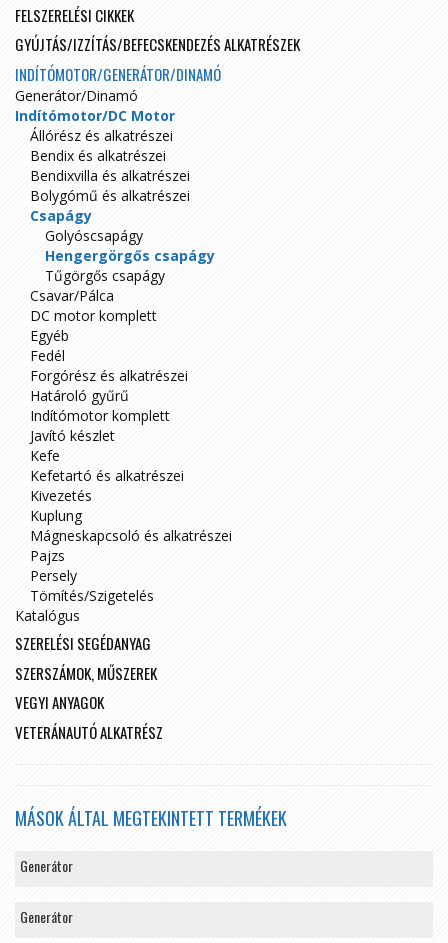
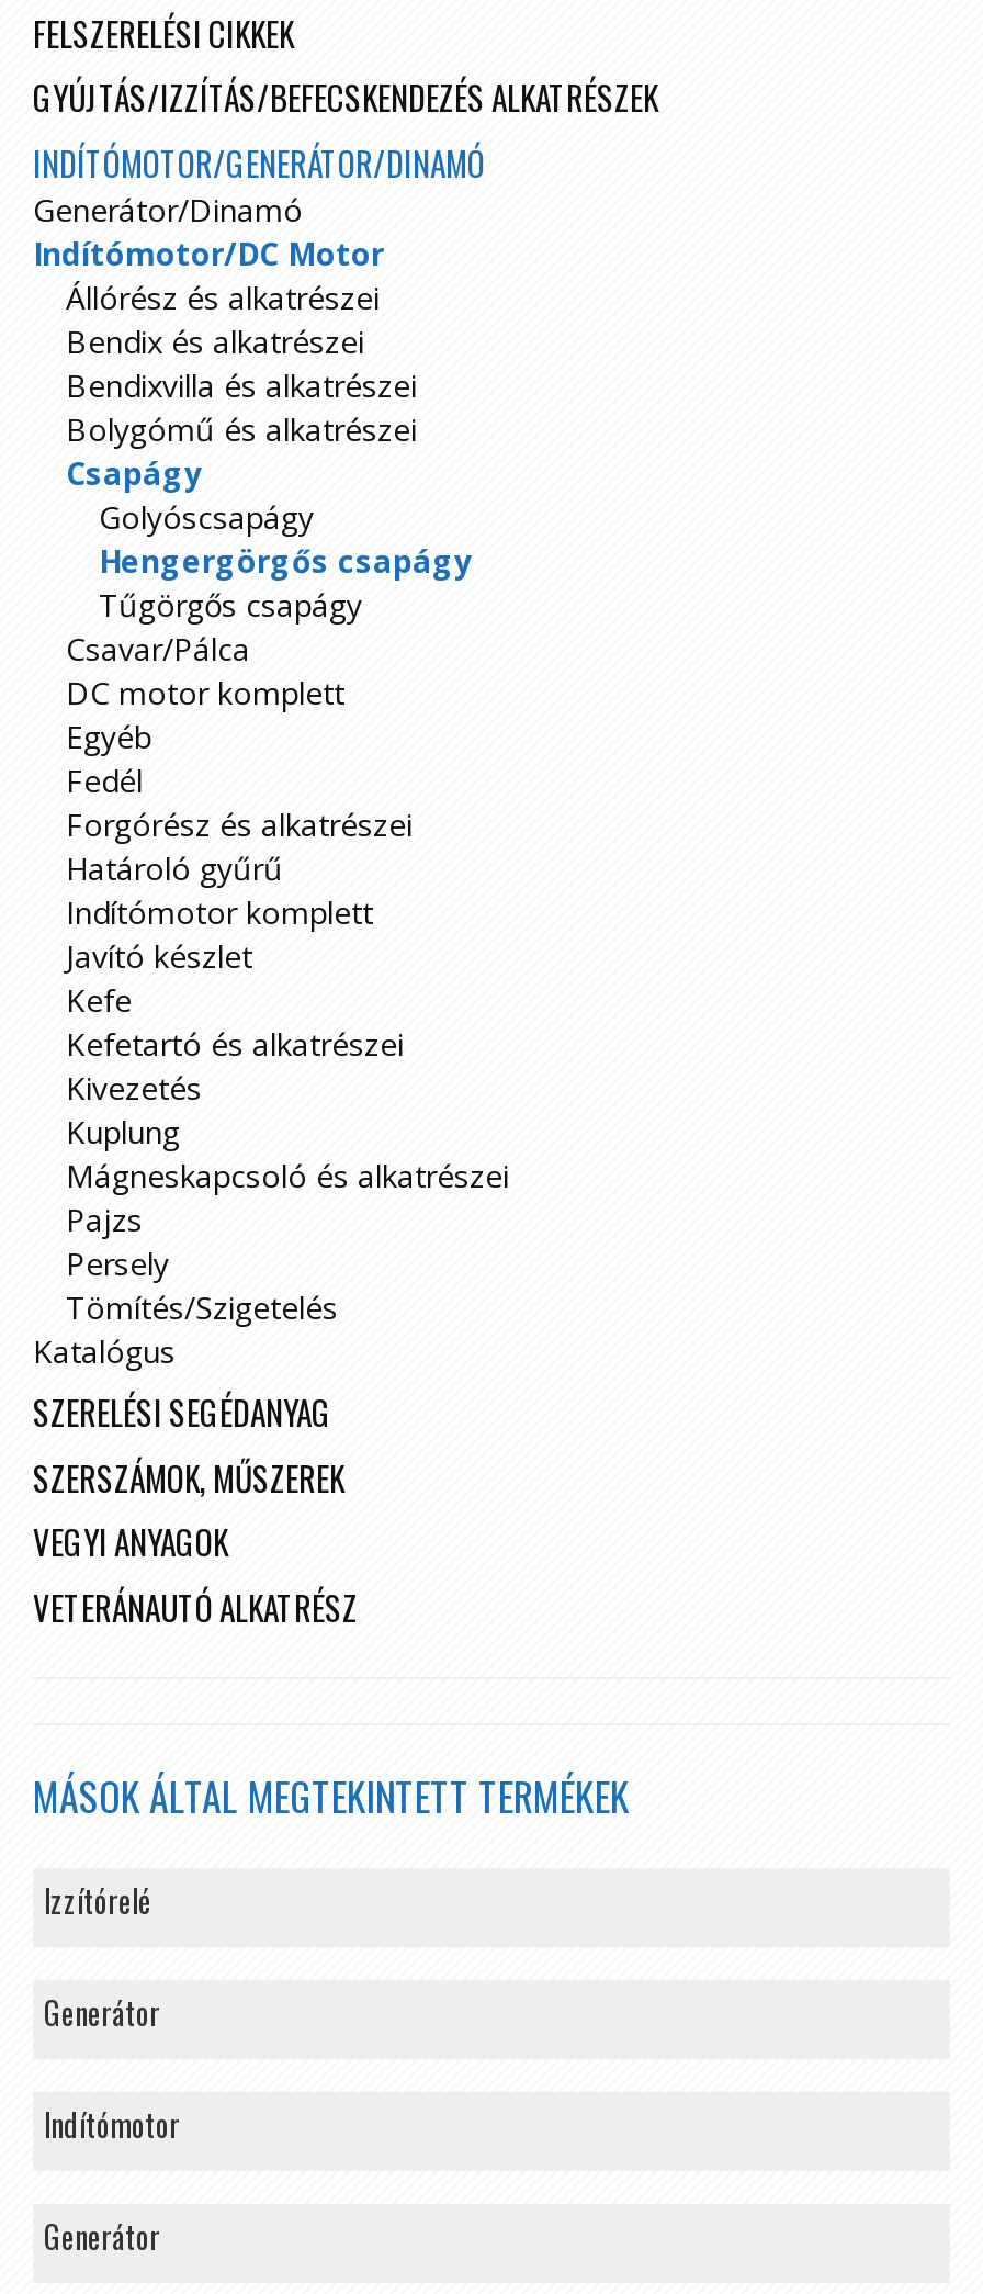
+ Izzítórelé

+ Indítómotor
